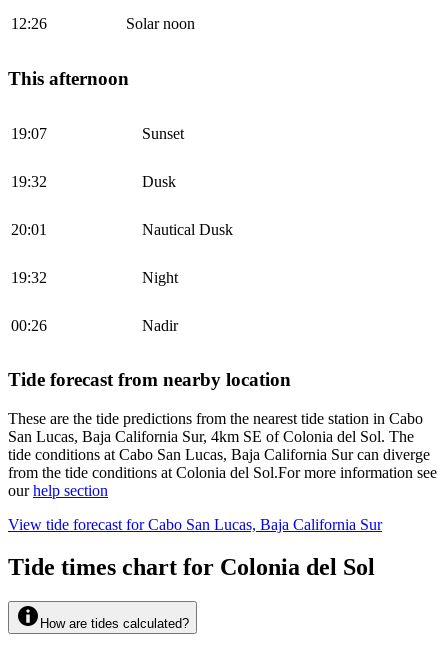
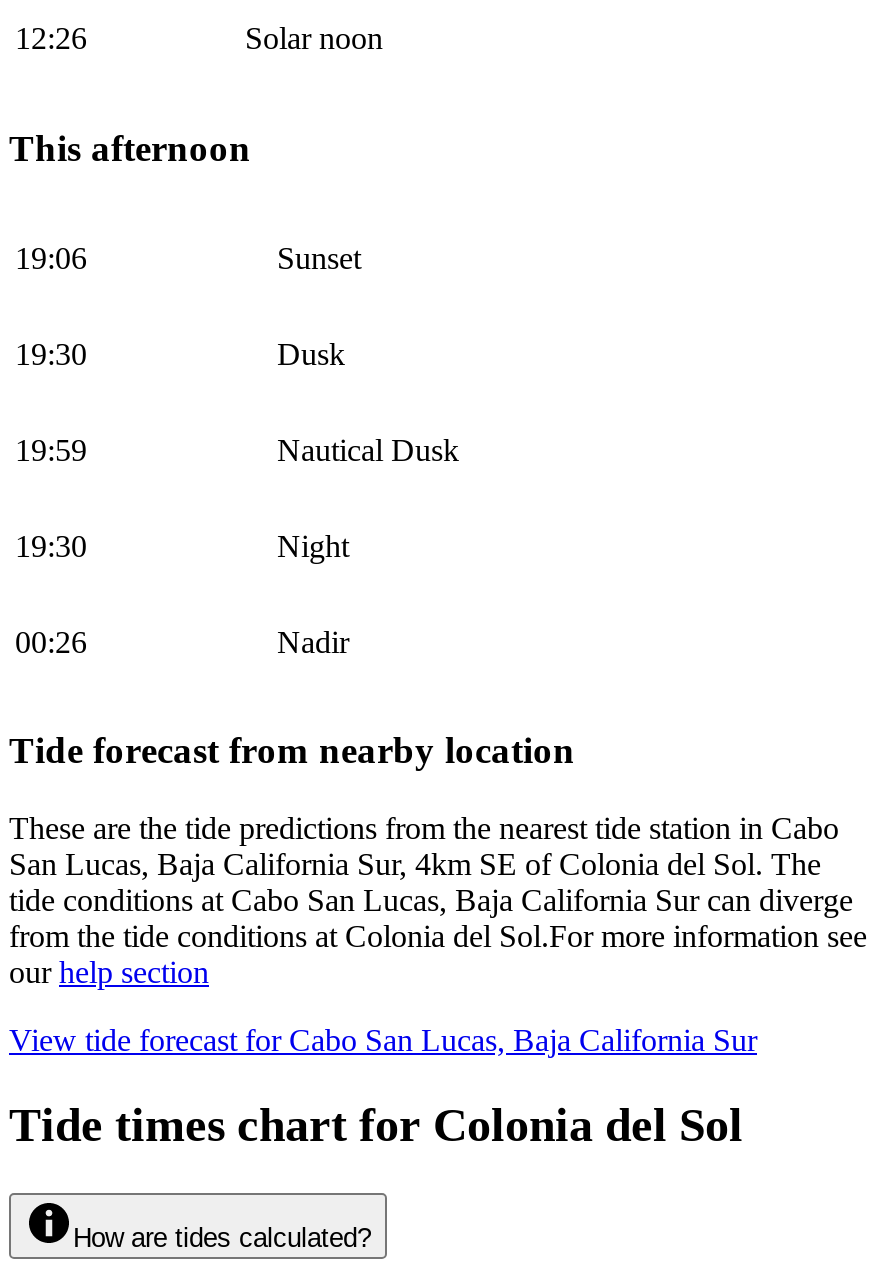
- 19:07
+ 19:06

- 19:32
+ 19:30

- 20:01
+ 19:59

- 19:32
+ 19:30
